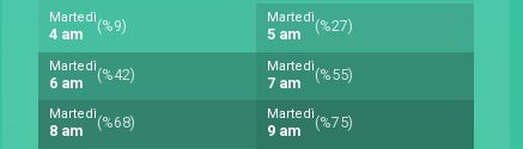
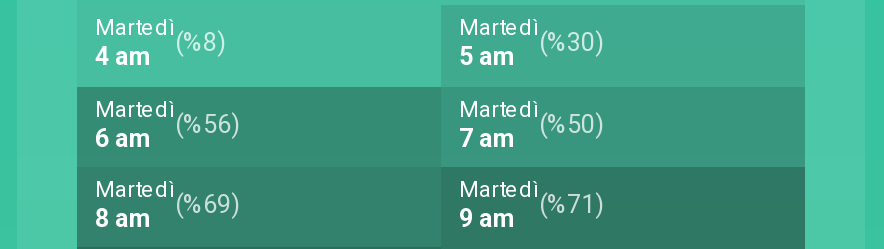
- Martedì 4 am (%9)
+ Martedì 4 am (%8)

- Martedì 5 am (%27)
+ Martedì 5 am (%30)

- Martedì 6 am (%42)
+ Martedì 6 am (%56)

- Martedì 7 am (%55)
+ Martedì 7 am (%50)

- Martedì 8 am (%68)
+ Martedì 8 am (%69)

- Martedì 9 am (%75)
+ Martedì 9 am (%71)
